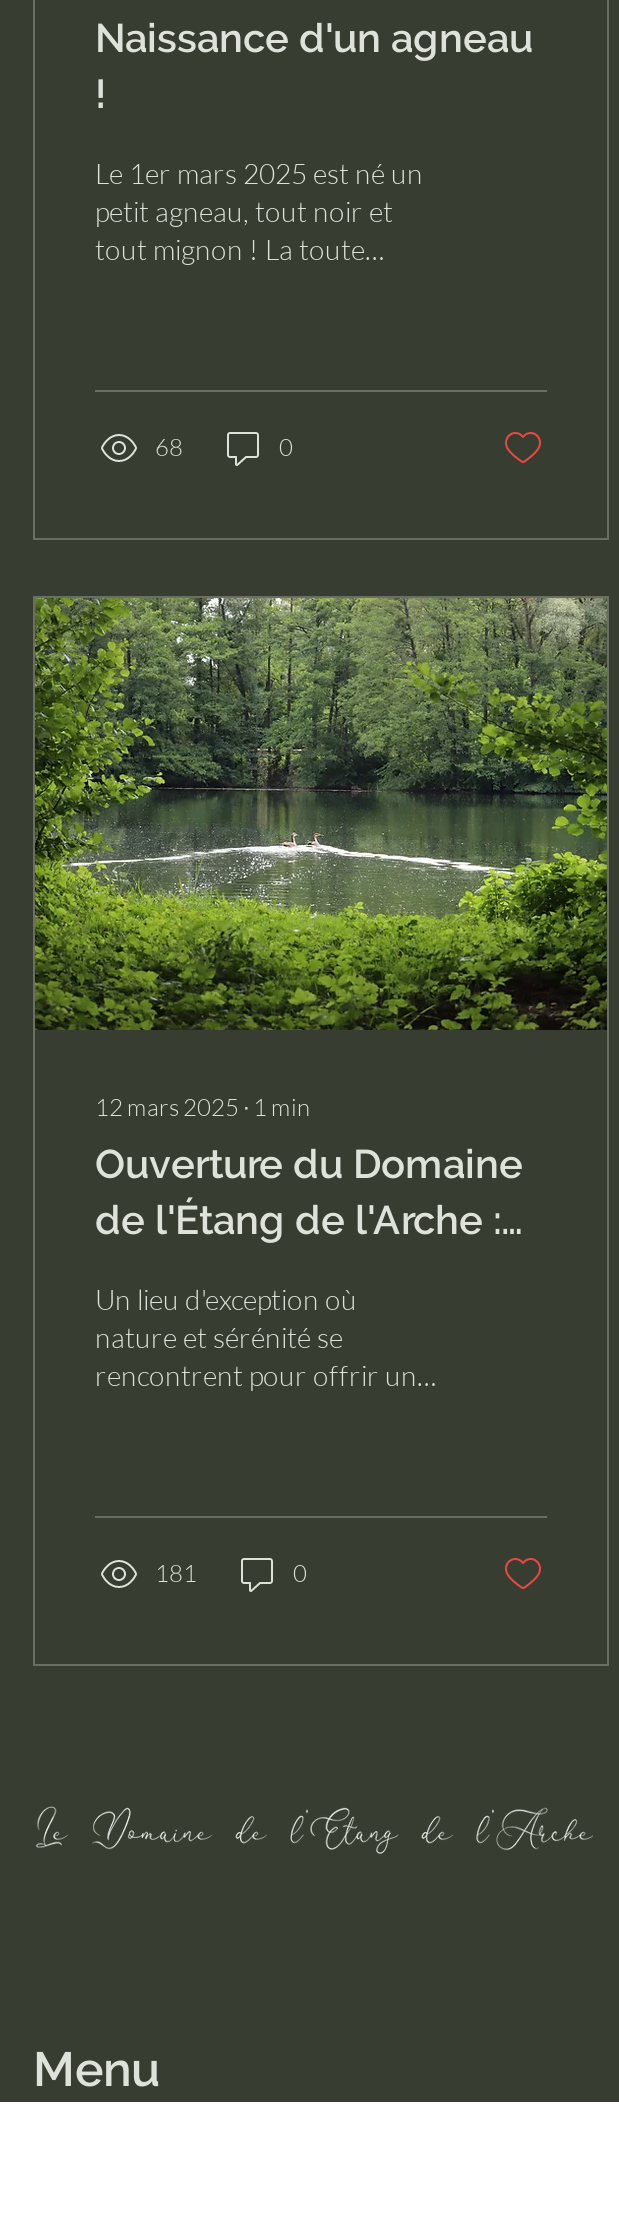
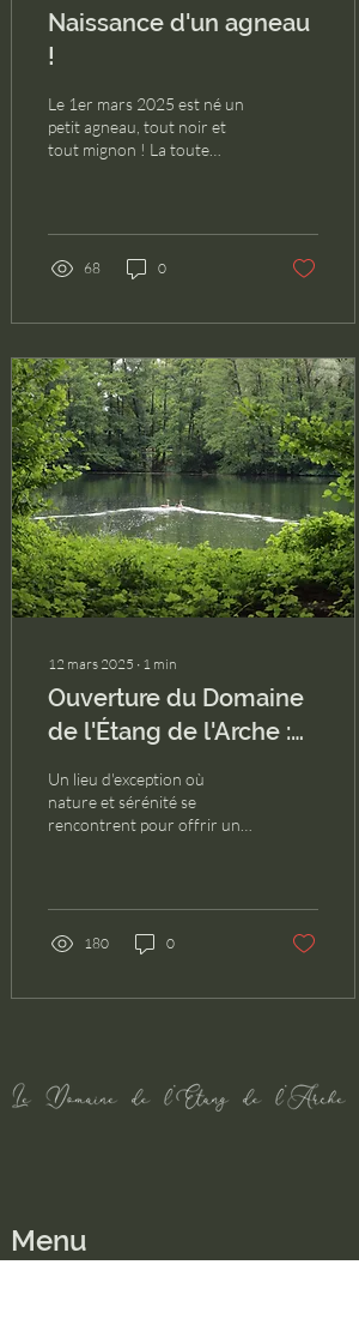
- 181
+ 180
